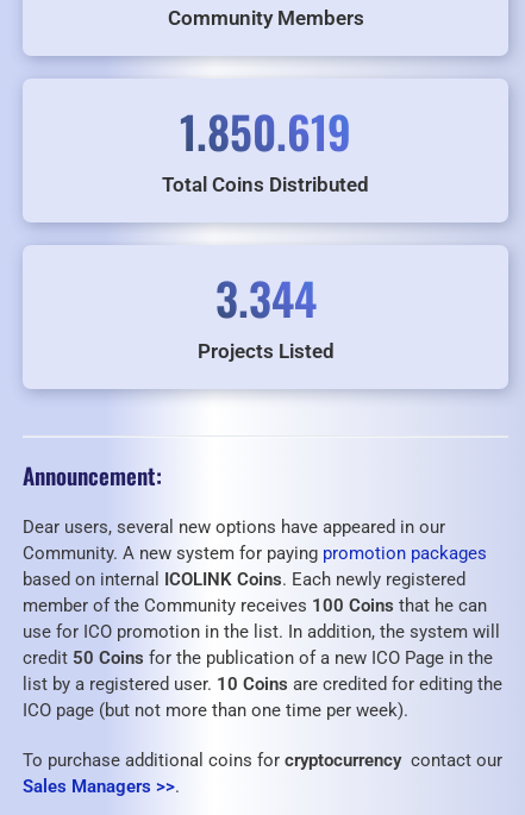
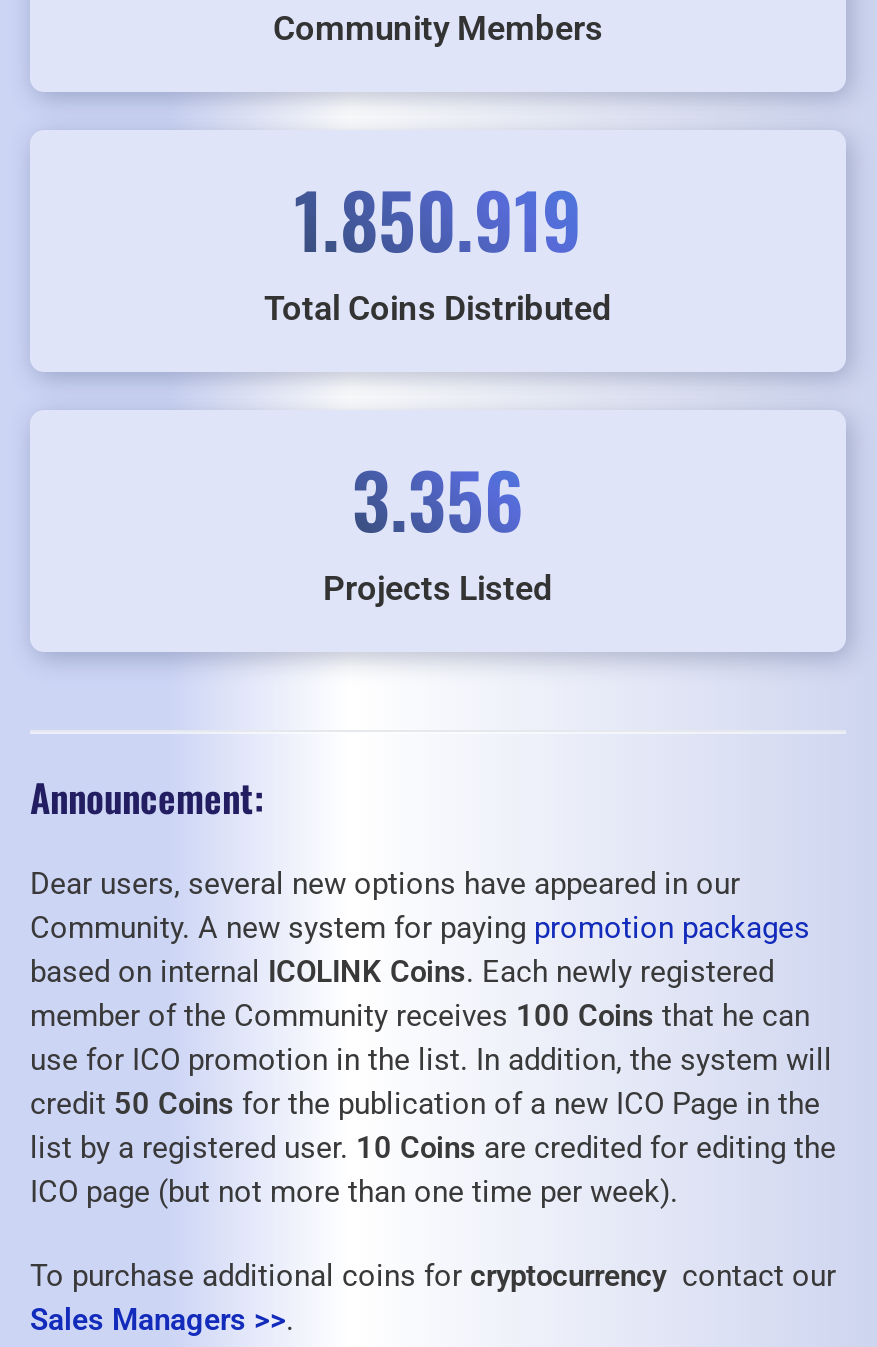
- 1.850.619
+ 1.850.919

- 3.344
+ 3.356
